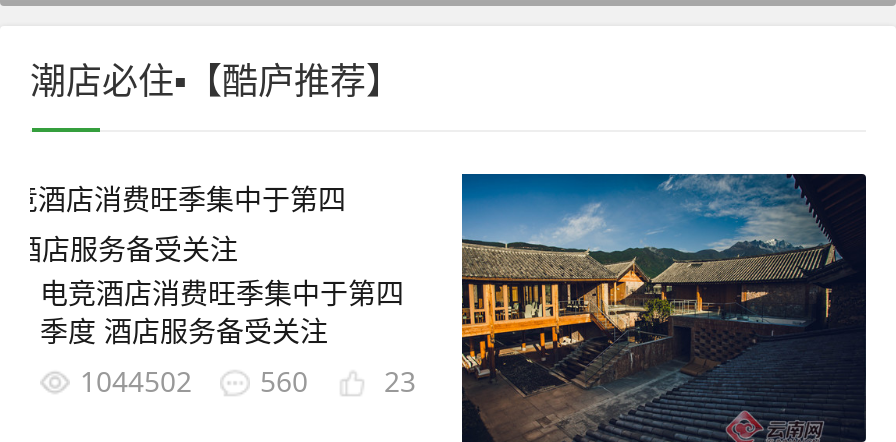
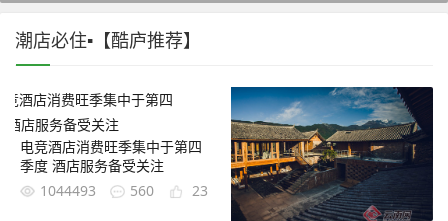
- 1044502 560 23
+ 1044493 560 23
